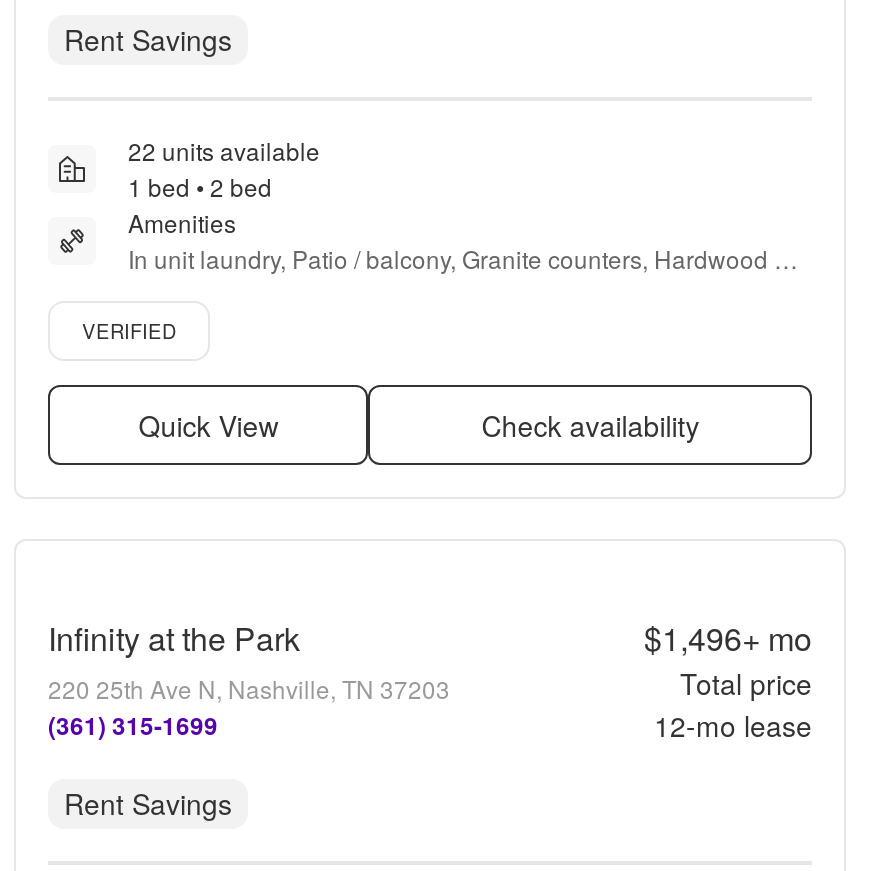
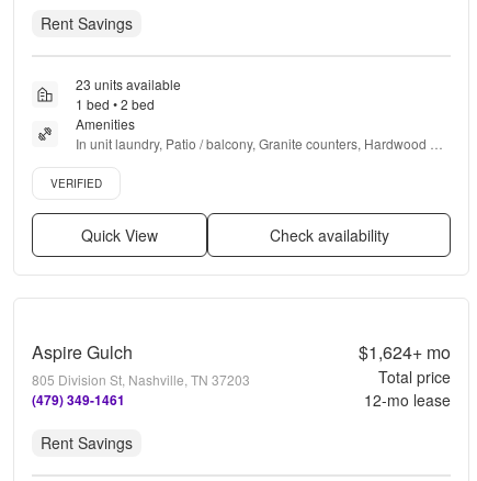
- 22 units available
+ 23 units available

- Infinity at the Park
- 220 25th Ave N, Nashville, TN 37203
- (361) 315-1699
+ Aspire Gulch
+ 805 Division St, Nashville, TN 37203
+ (479) 349-1461

- $1,496+ mo
+ $1,624+ mo
